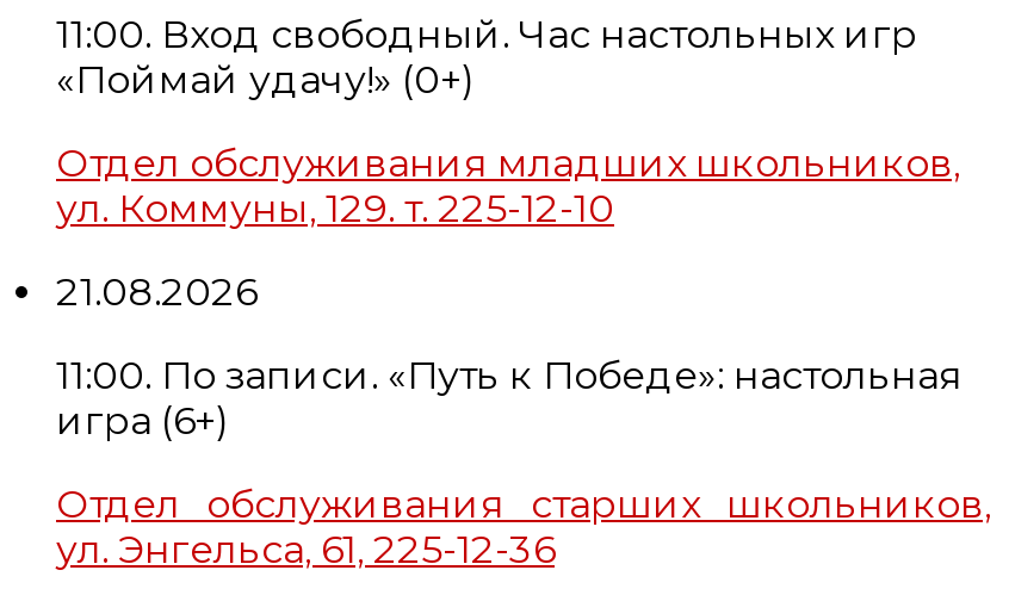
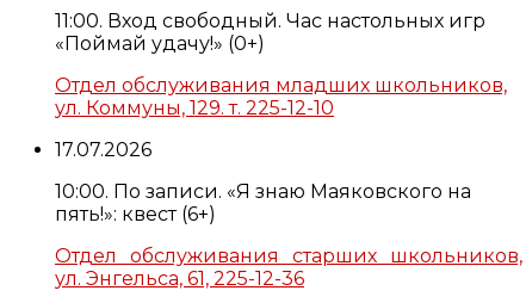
- 21.08.2026
+ 17.07.2026

- 11:00. По записи. «Путь к Победе»: настольная
- игра (6+)
+ 10:00. По записи. «Я знаю Маяковского на
+ пять!»: квест (6+)
